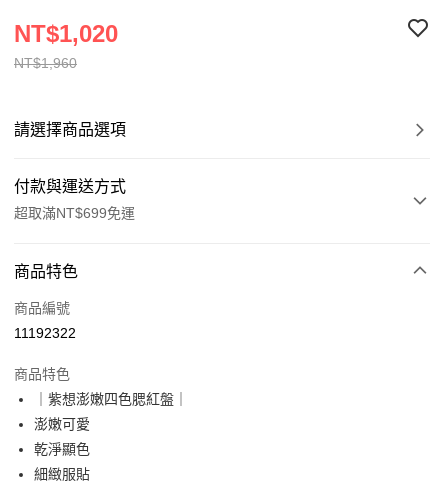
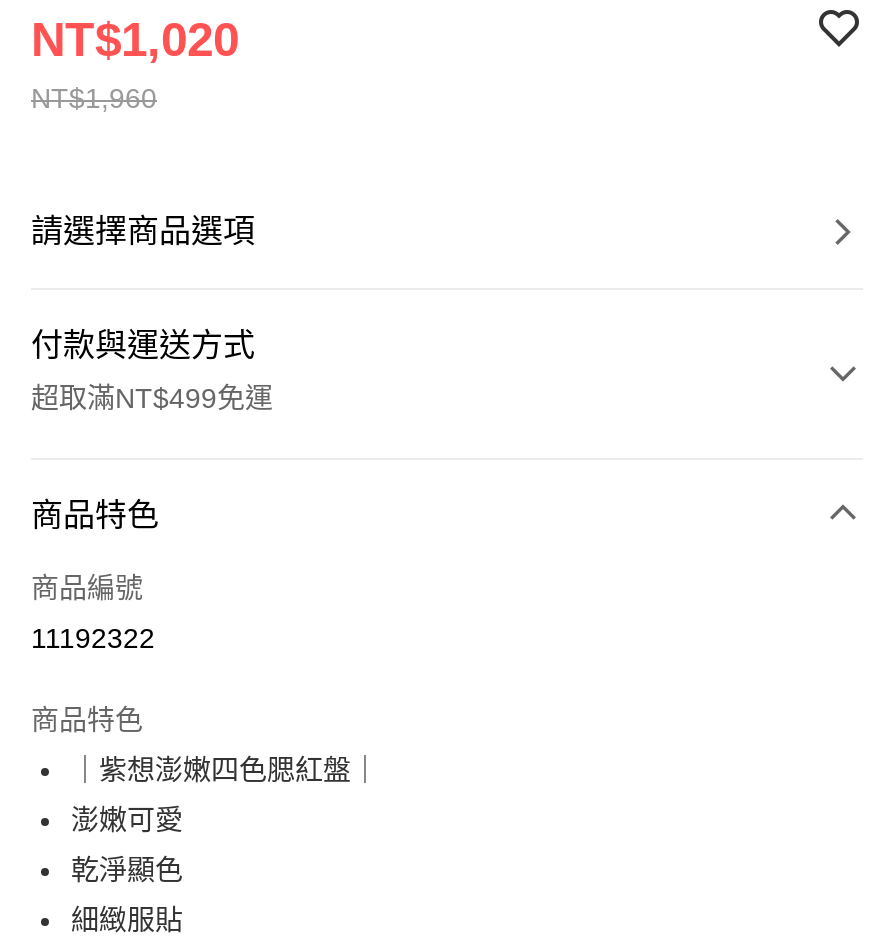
- 超取滿NT$699免運
+ 超取滿NT$499免運
